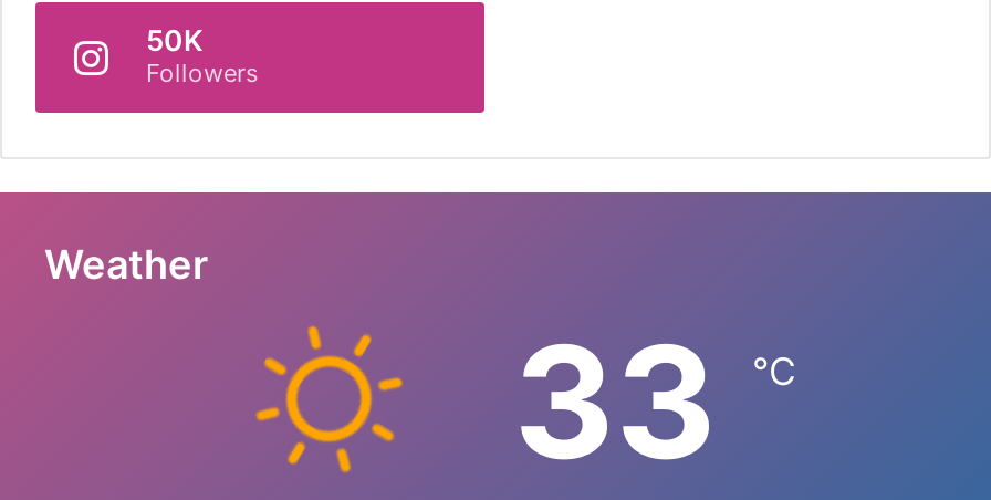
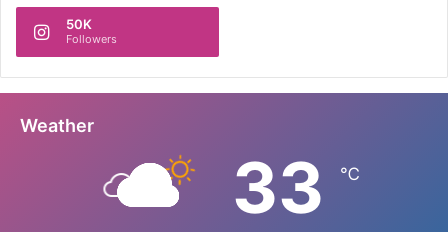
- [image]
+ [image]
